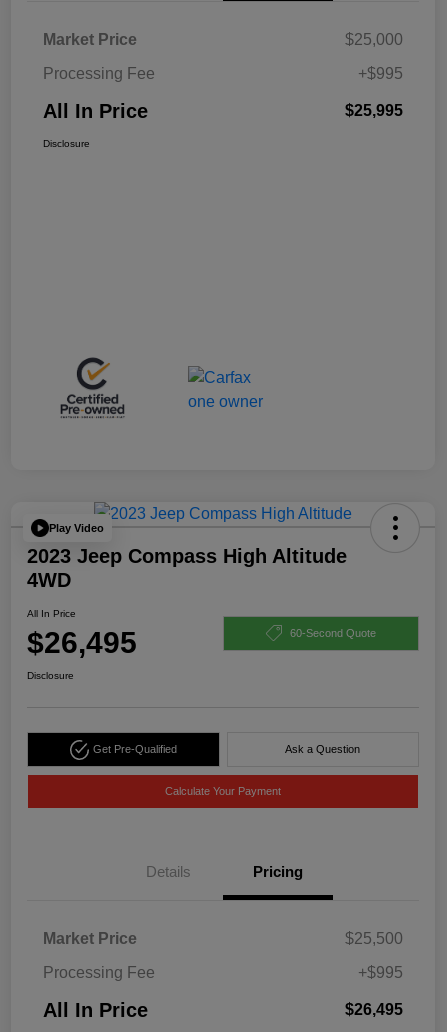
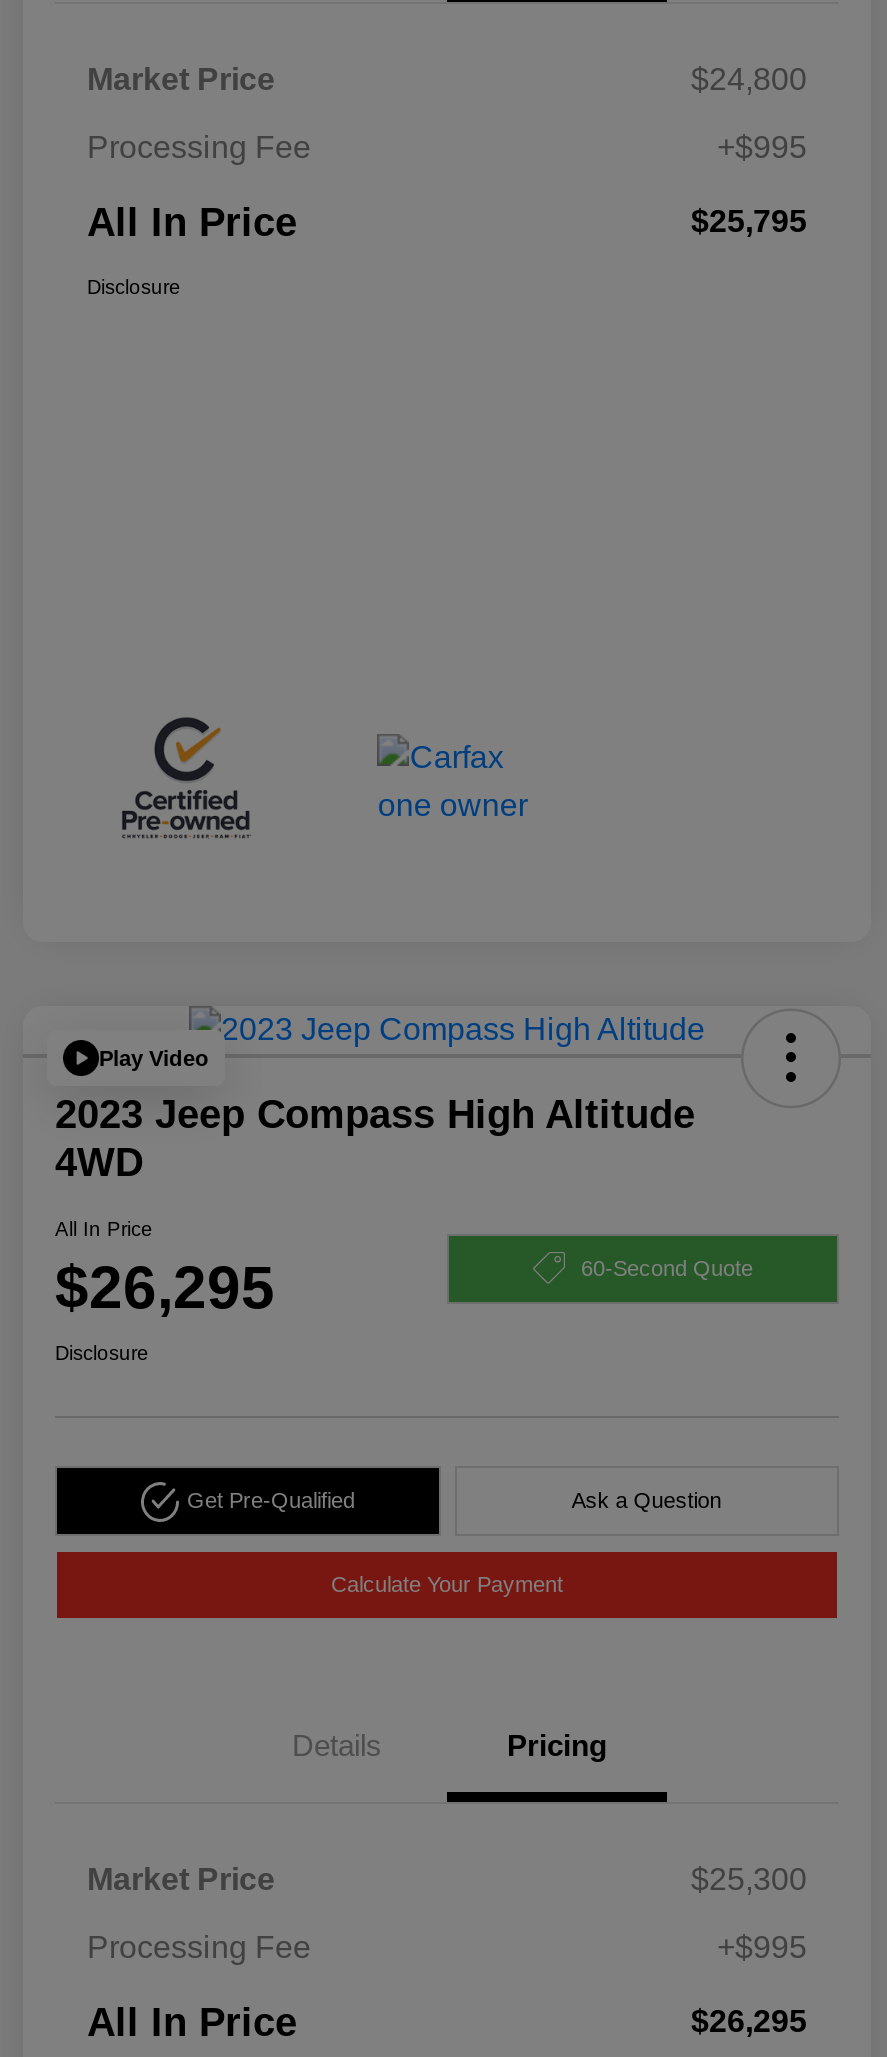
- $25,000
+ $24,800

- $25,995
+ $25,795

- $26,495
+ $26,295

- $25,500
+ $25,300

- $26,495
+ $26,295
